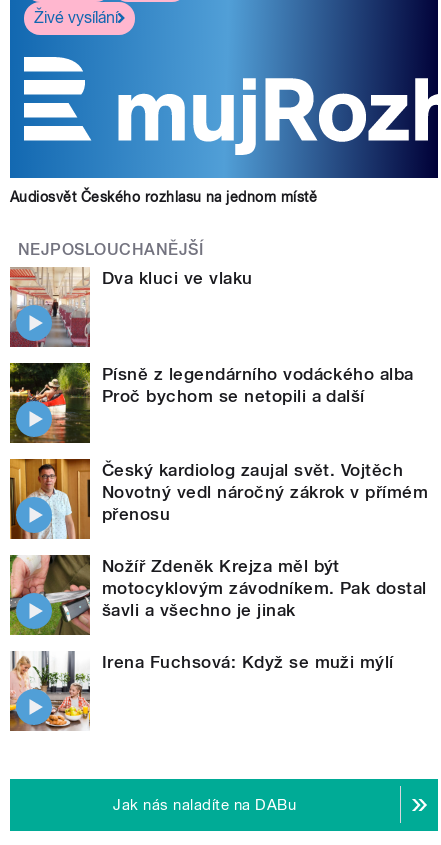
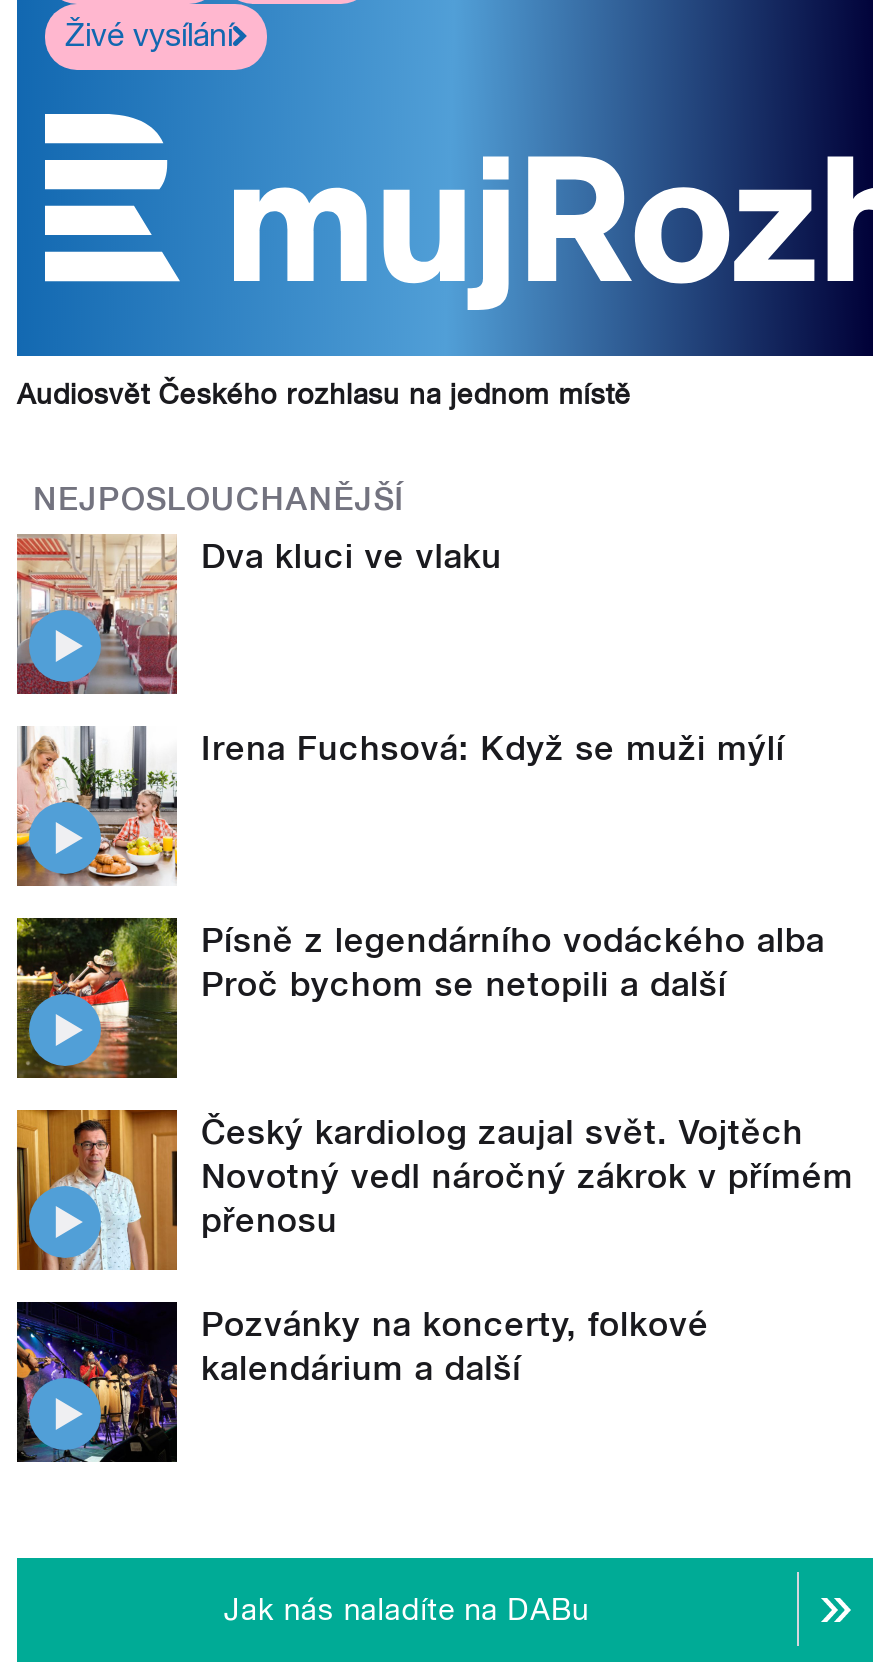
moved down: [image] | Písně z legendárního vodáckého alba | Proč bychom se netopili a další | Český kardiolog zaujal svět. Vojtěch | Novotný vedl náročný zákrok v přímém | přenosu

- [image]
- Nožíř Zdeněk Krejza měl být
- motocyklovým závodníkem. Pak dostal
- šavli a všechno je jinak
+ [image]
+ Pozvánky na koncerty, folkové
+ kalendárium a další

moved up: [image] | Irena Fuchsová: Když se muži mýlí
